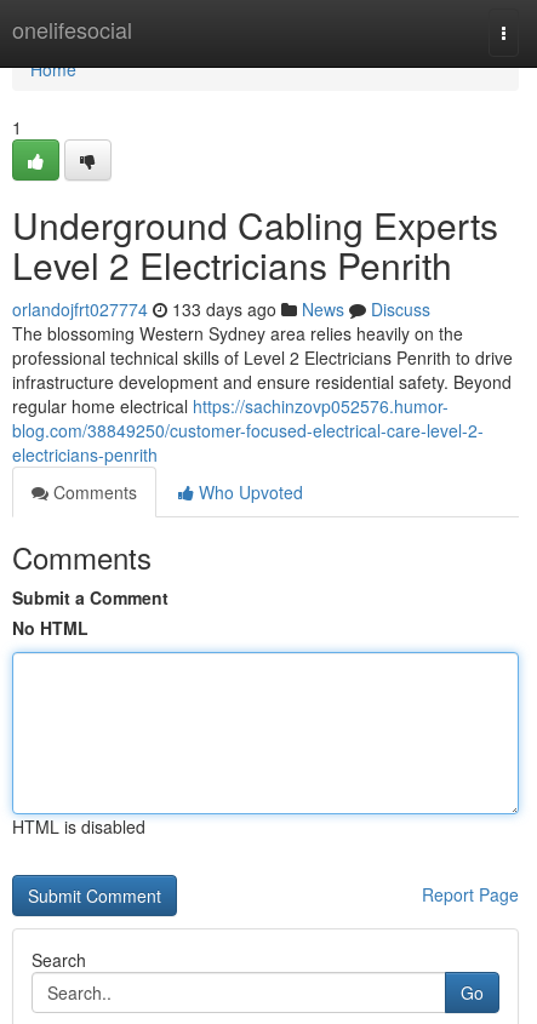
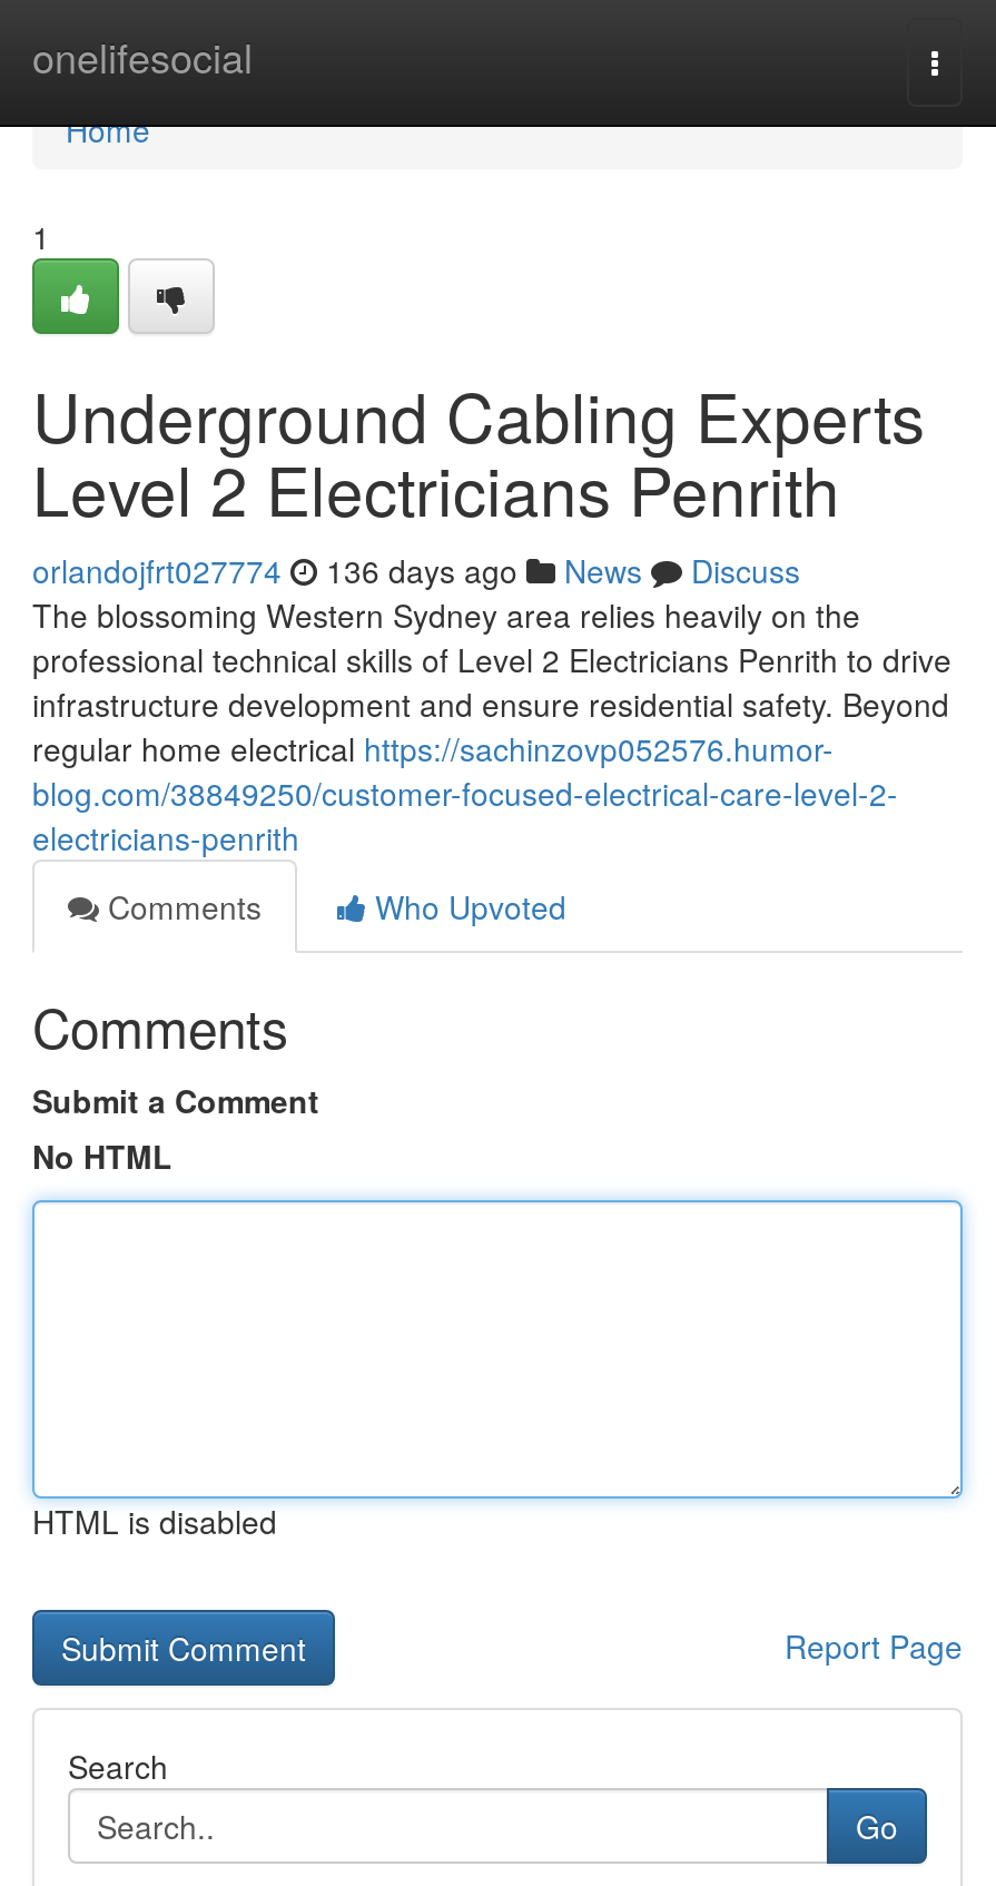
- orlandojfrt027774 133 days ago News Discuss
+ orlandojfrt027774 136 days ago News Discuss
